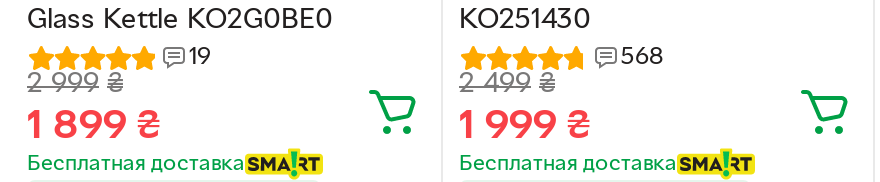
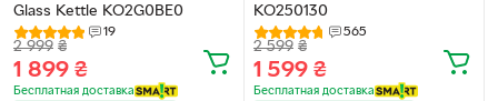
- KO251430
+ KO250130

- 568
- 2 499 ₴
- 1 999 ₴
+ 565
+ 2 599 ₴
+ 1 599 ₴
